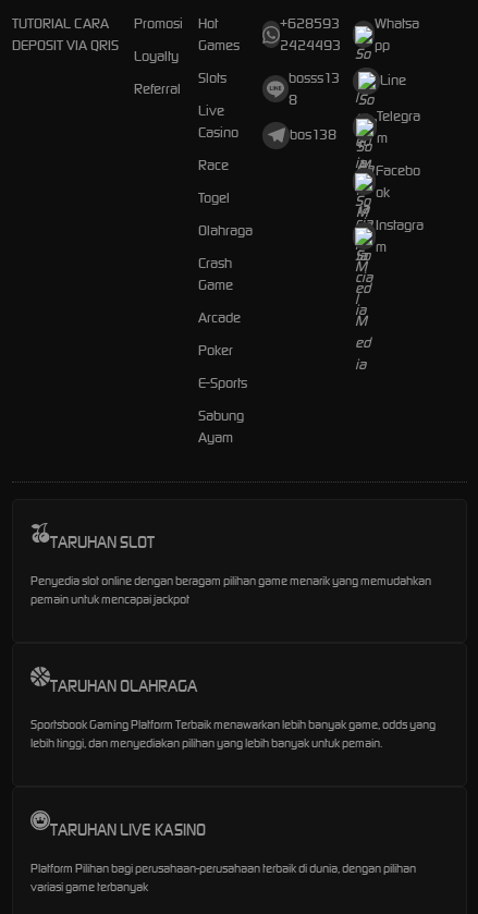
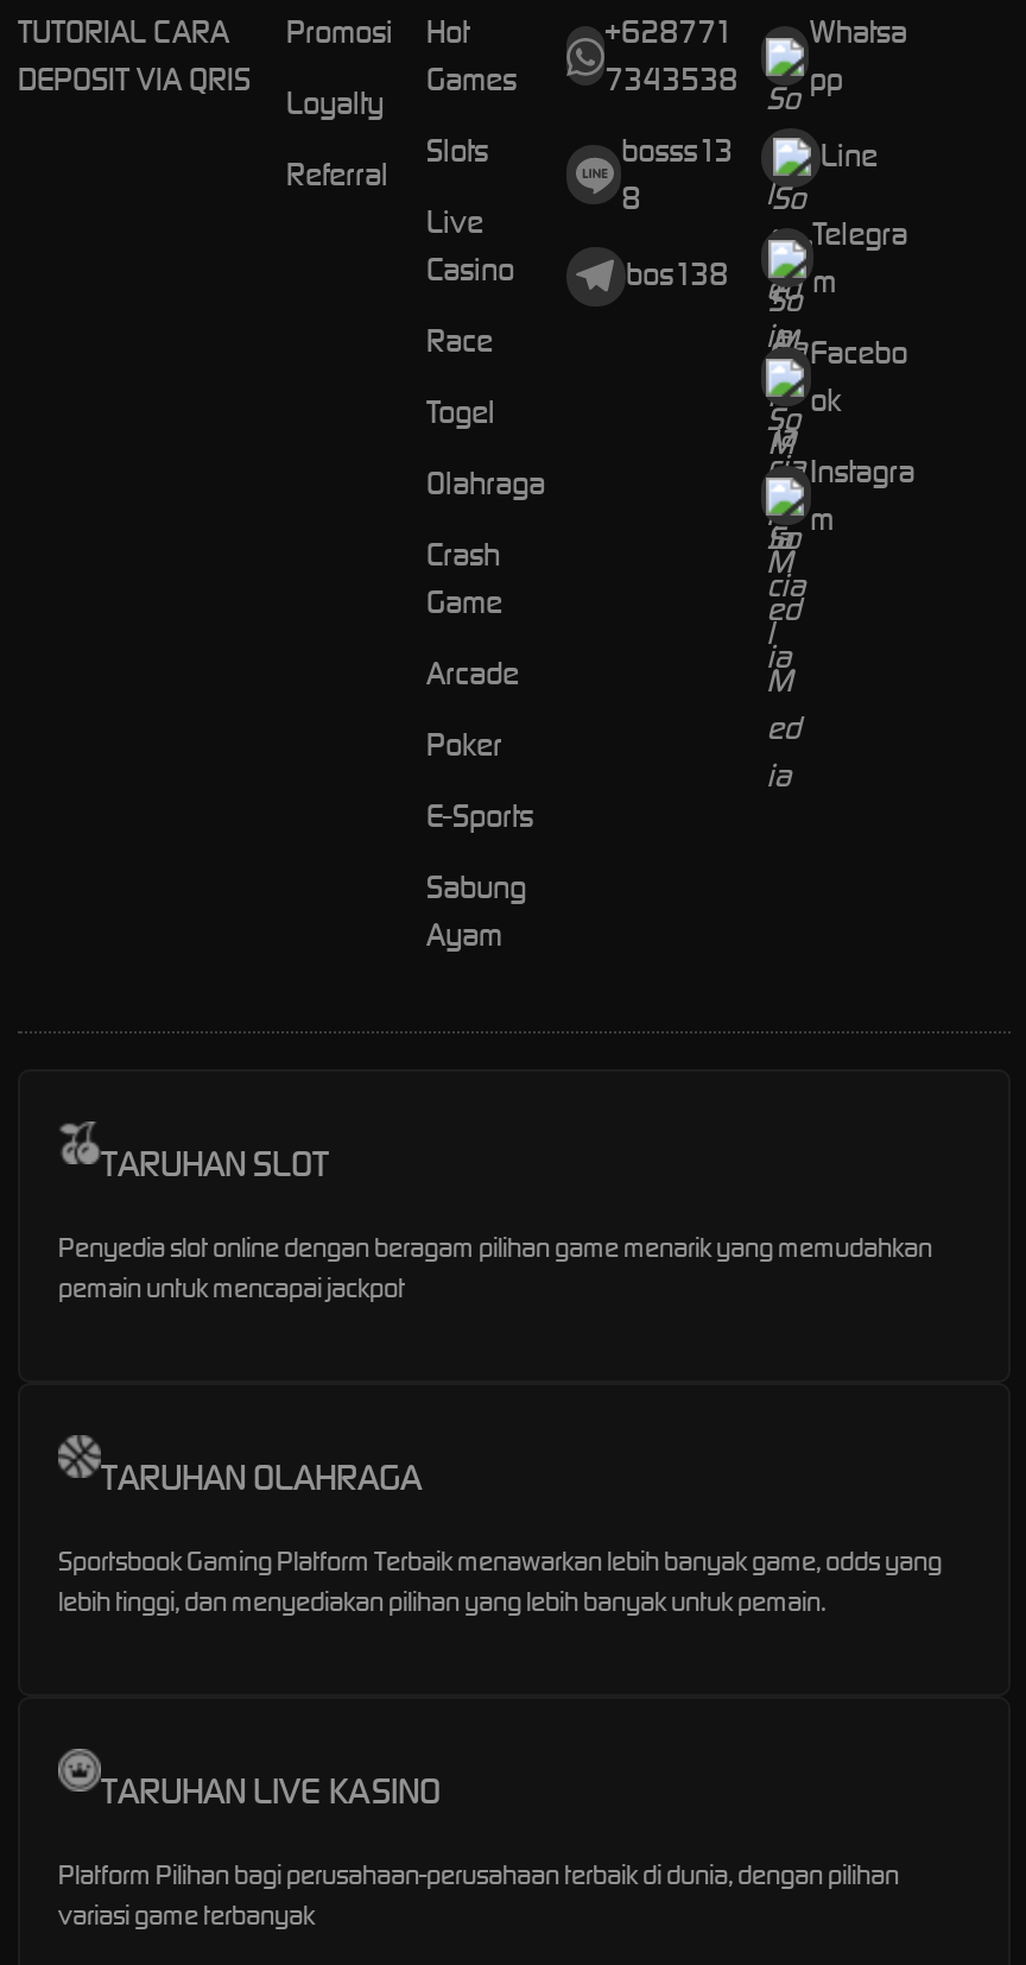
- +628593 Whatsa
+ +628771 Whatsa

- 2424493 pp
+ 7343538 pp
